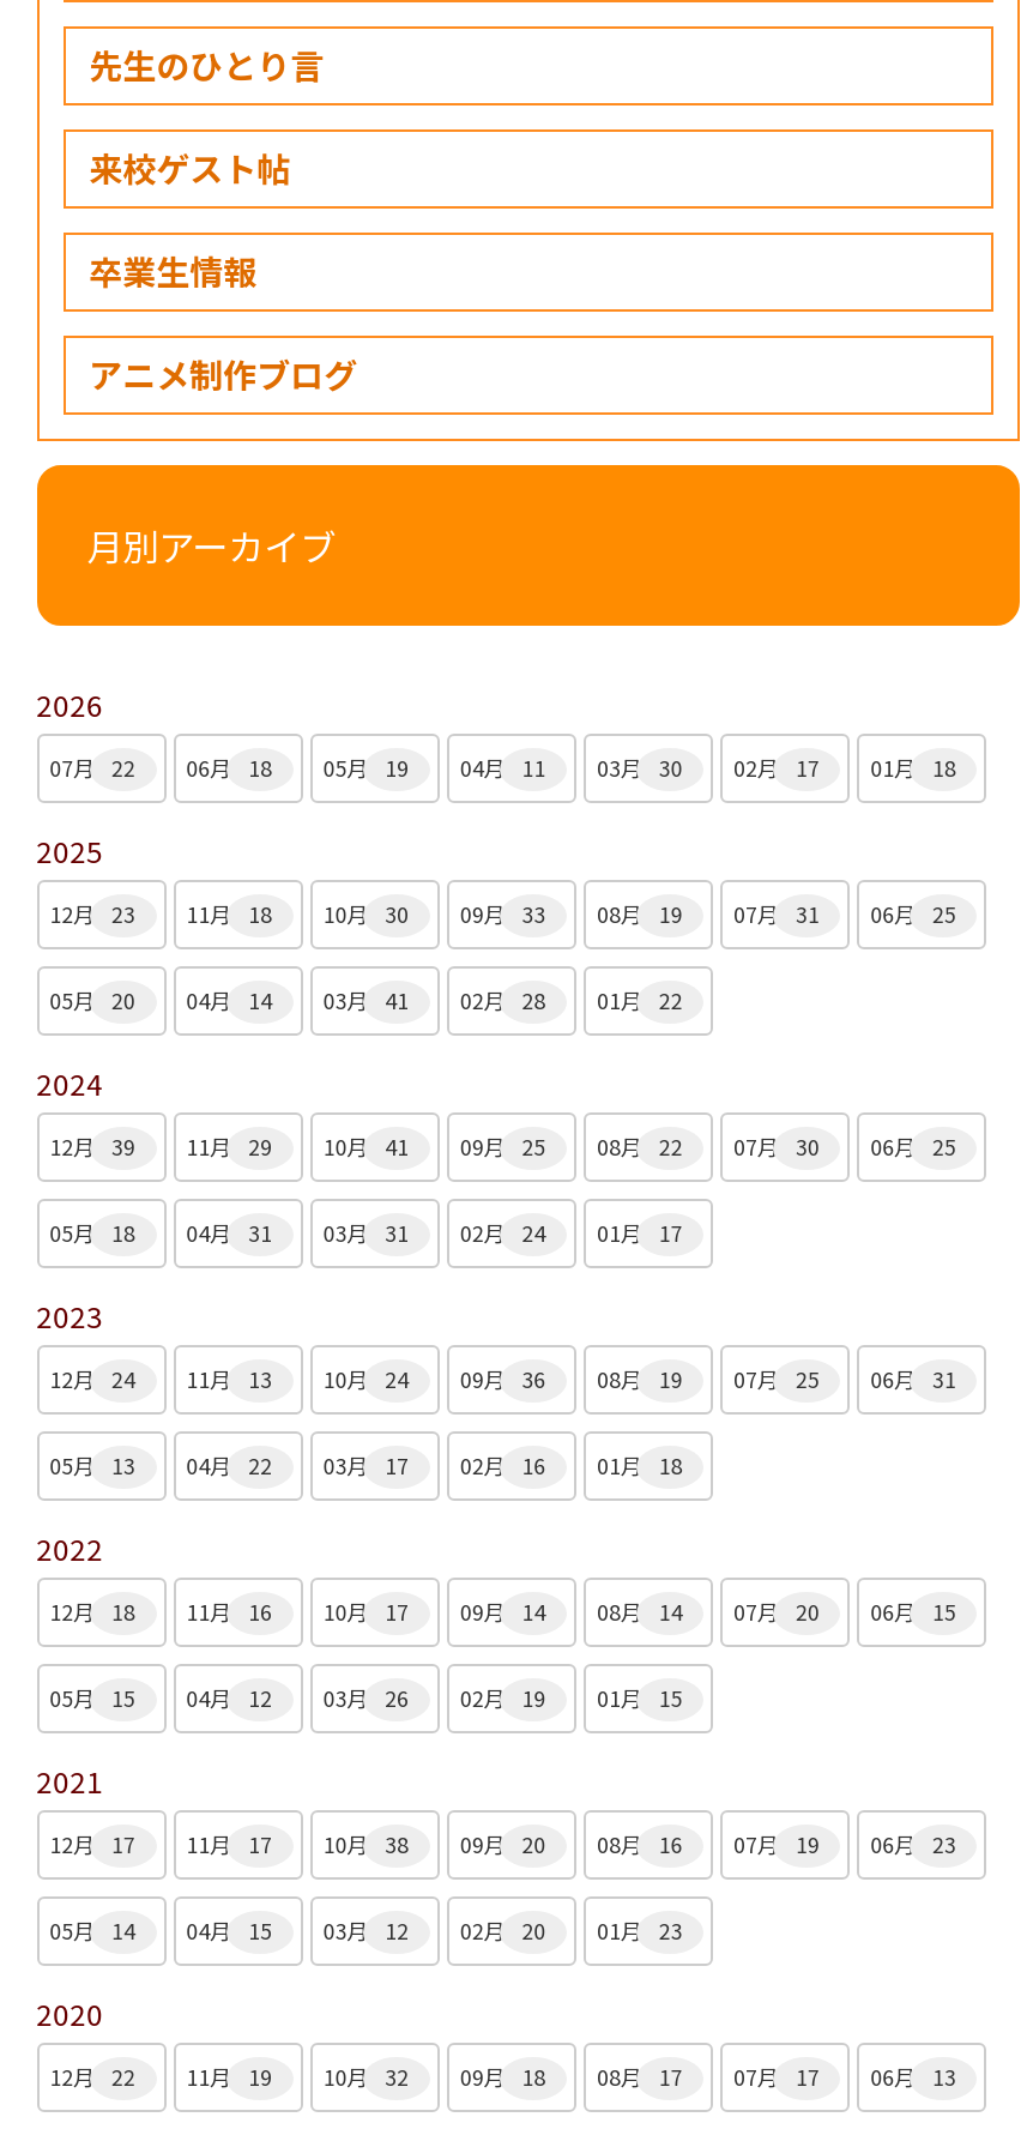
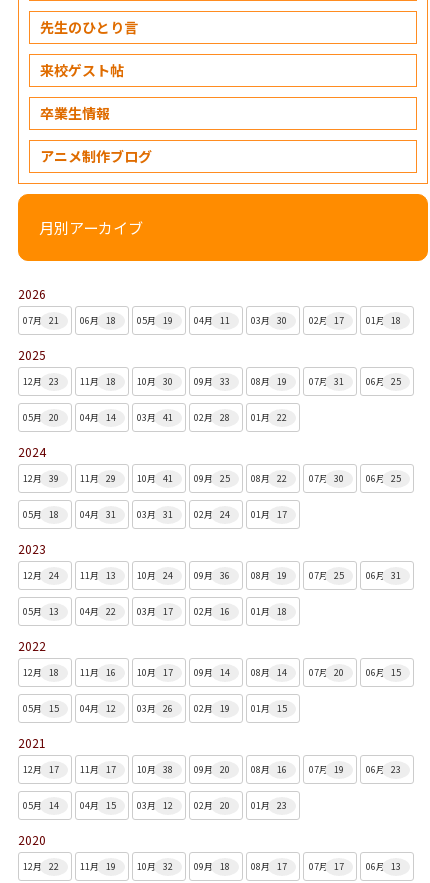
- 07月 22 06月 18 05月 19 04月 11 03月 30 02月 17 01月 18
+ 07月 21 06月 18 05月 19 04月 11 03月 30 02月 17 01月 18
